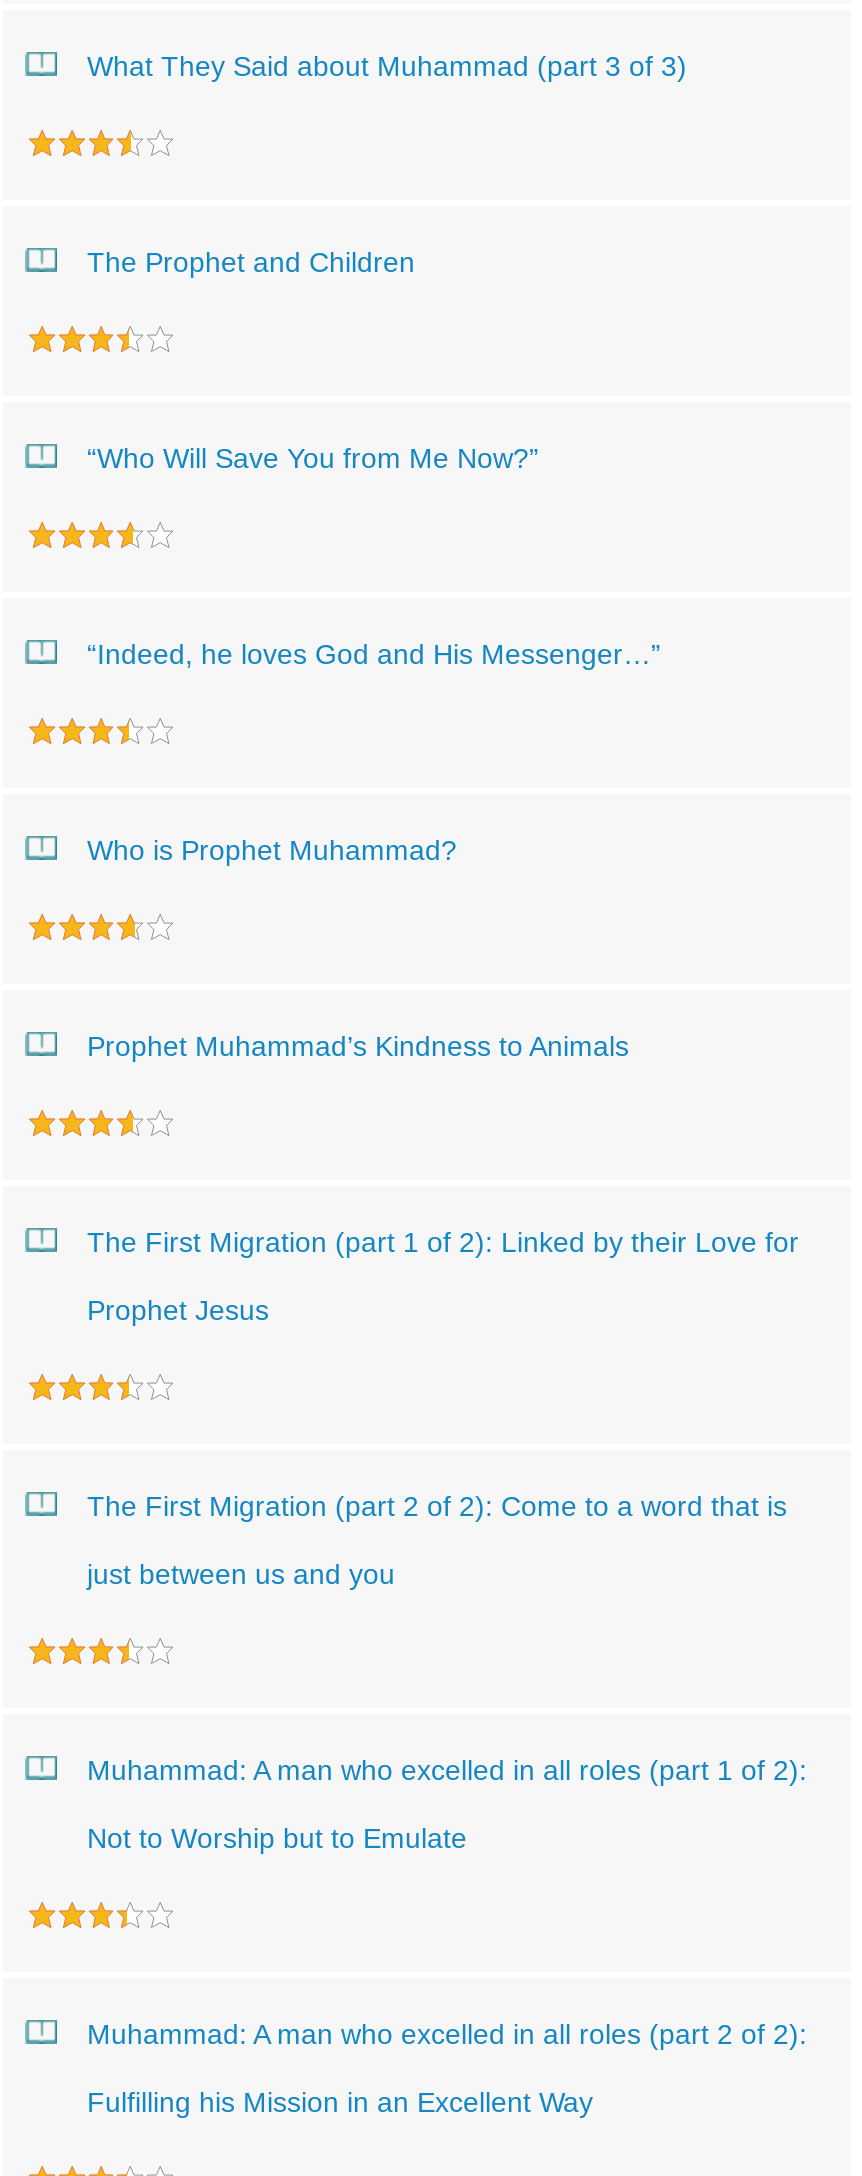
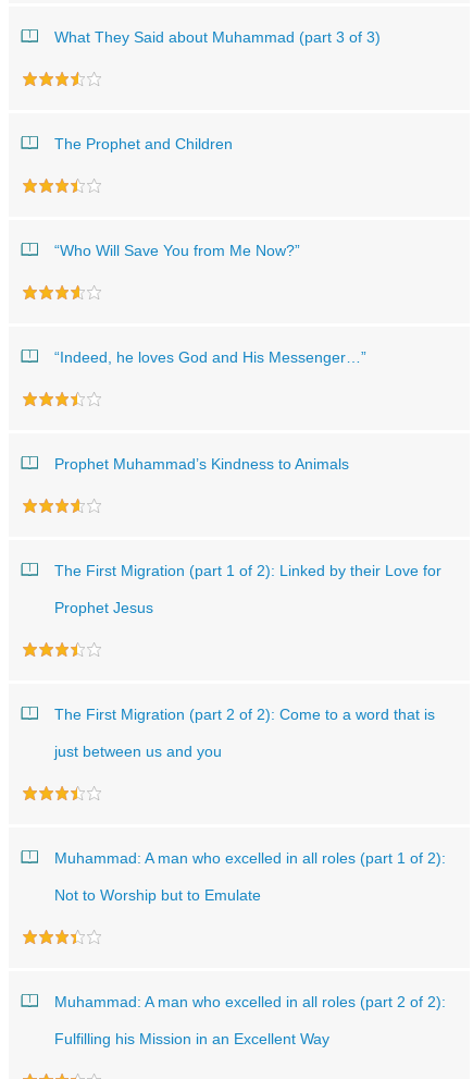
- Who is Prophet Muhammad?
